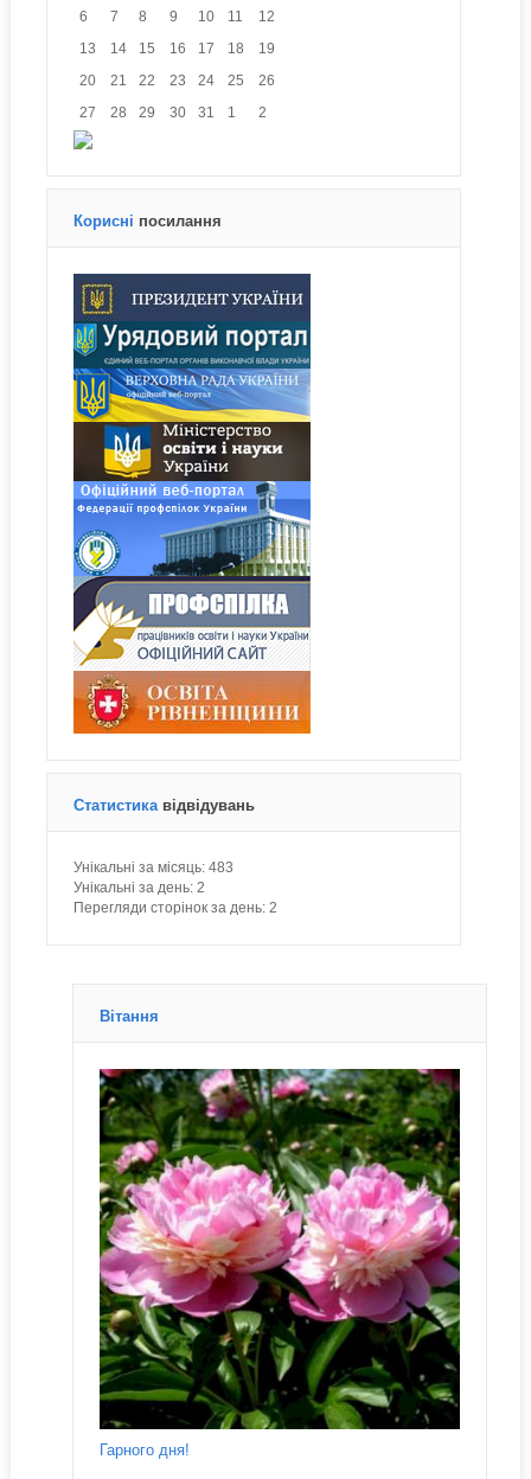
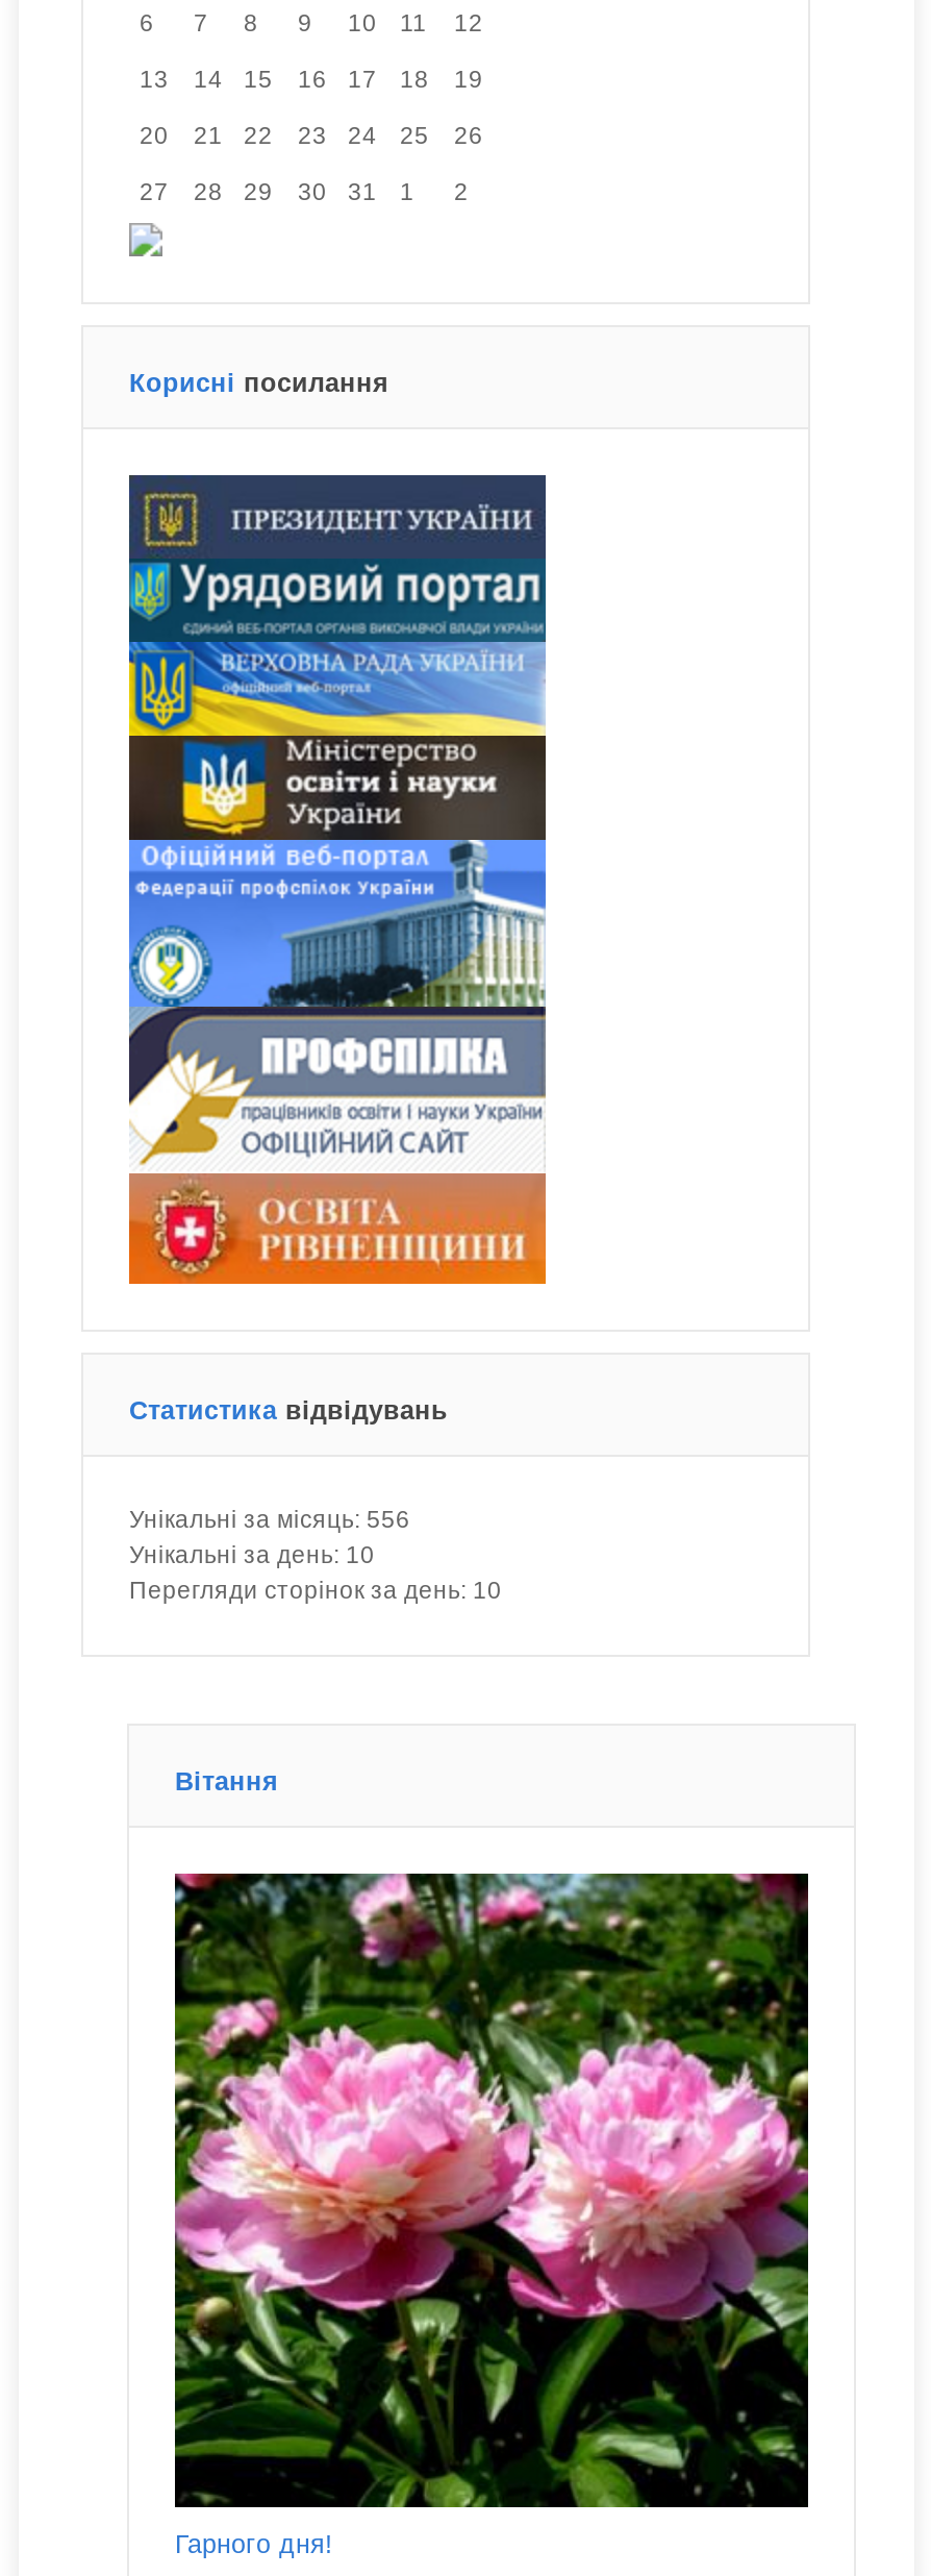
- Унікальні за місяць: 483
+ Унікальні за місяць: 556

- Унікальні за день: 2
+ Унікальні за день: 10

- Перегляди сторінок за день: 2
+ Перегляди сторінок за день: 10
